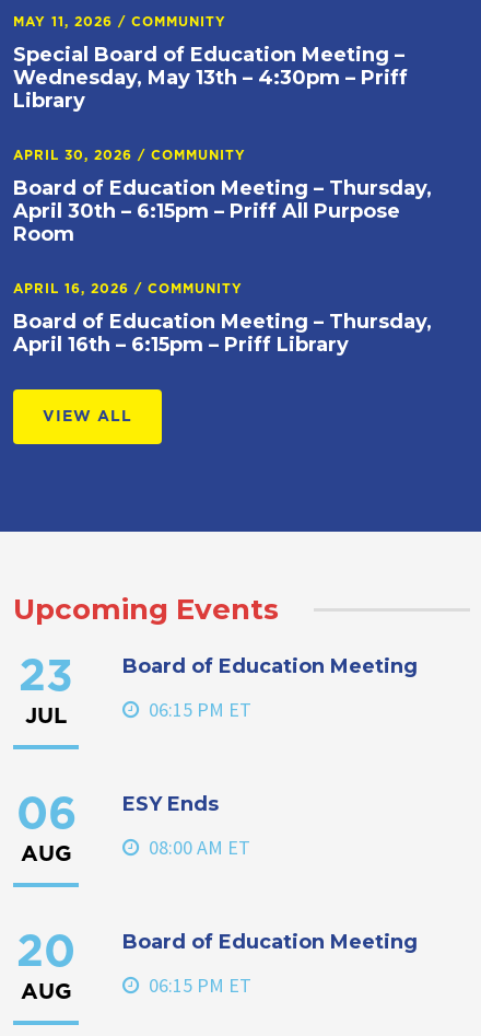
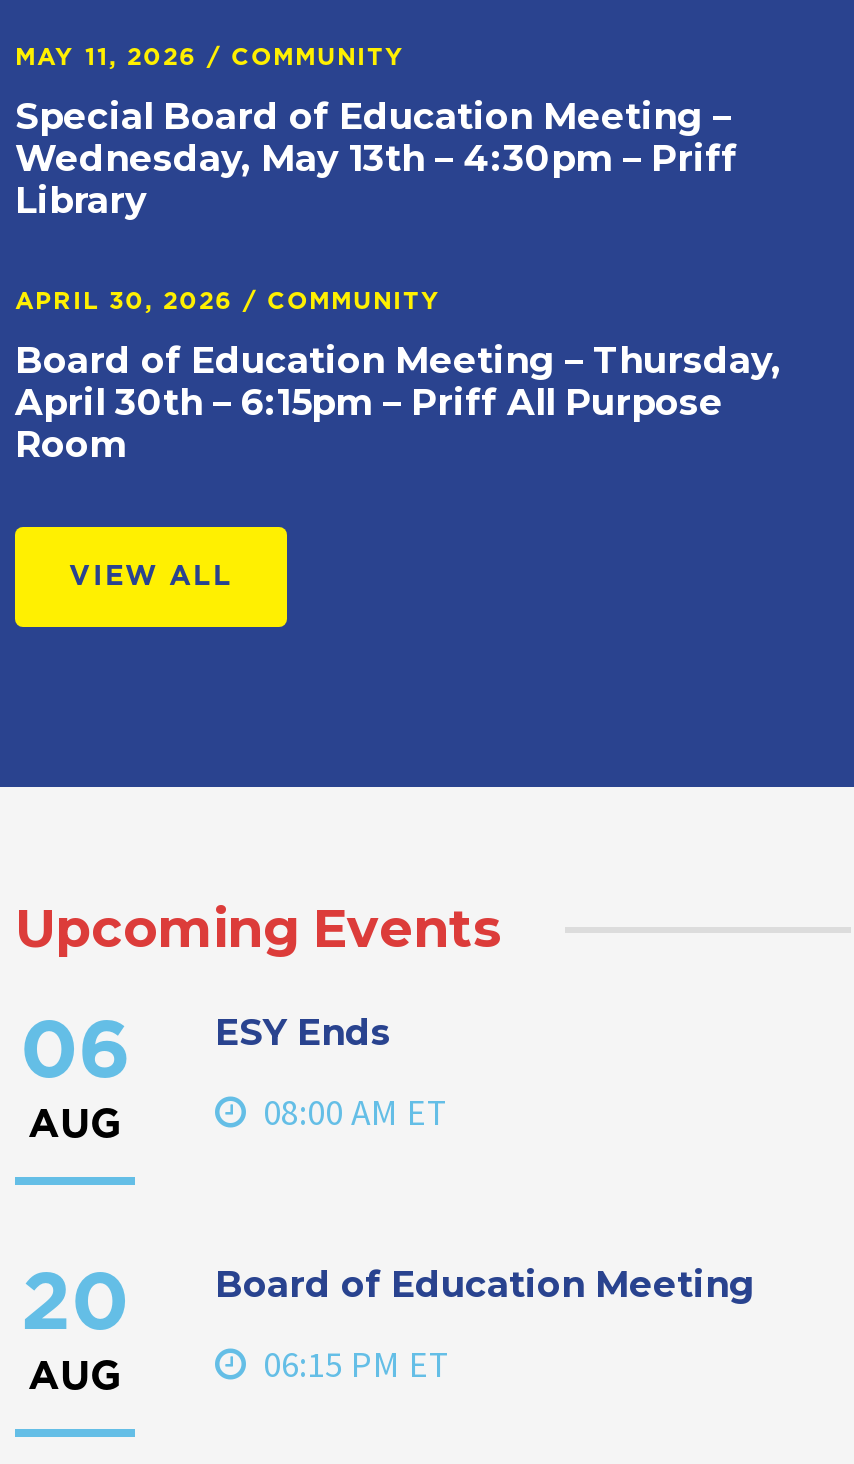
- APRIL 16, 2026 / COMMUNITY
- Board of Education Meeting – Thursday,
- April 16th – 6:15pm – Priff Library

- 23
- JUL

- Board of Education Meeting
- 06:15 PM ET
